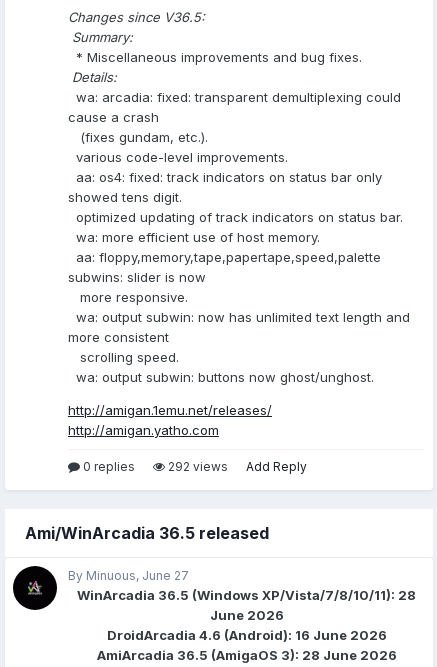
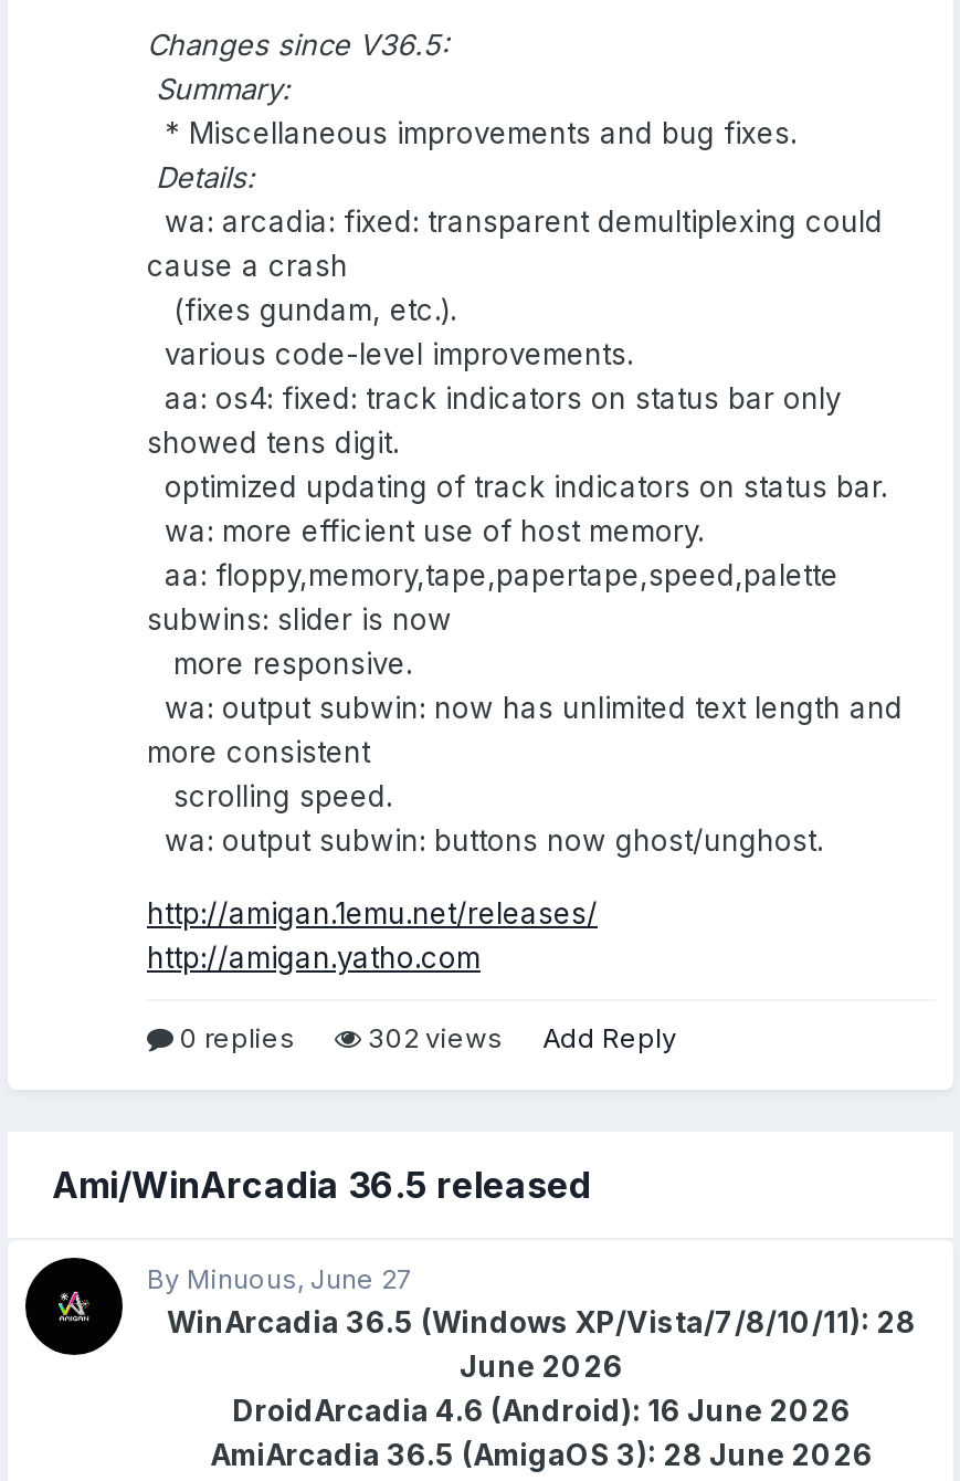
- 0 replies 292 views Add Reply
+ 0 replies 302 views Add Reply
